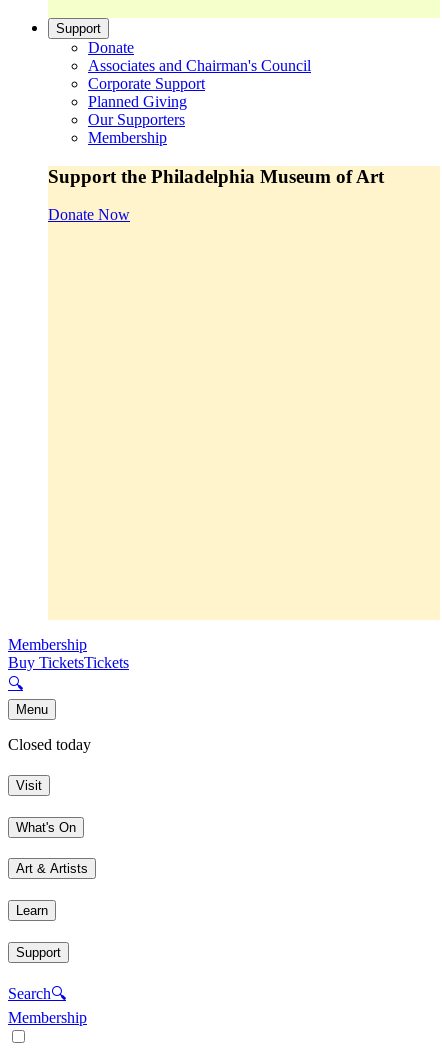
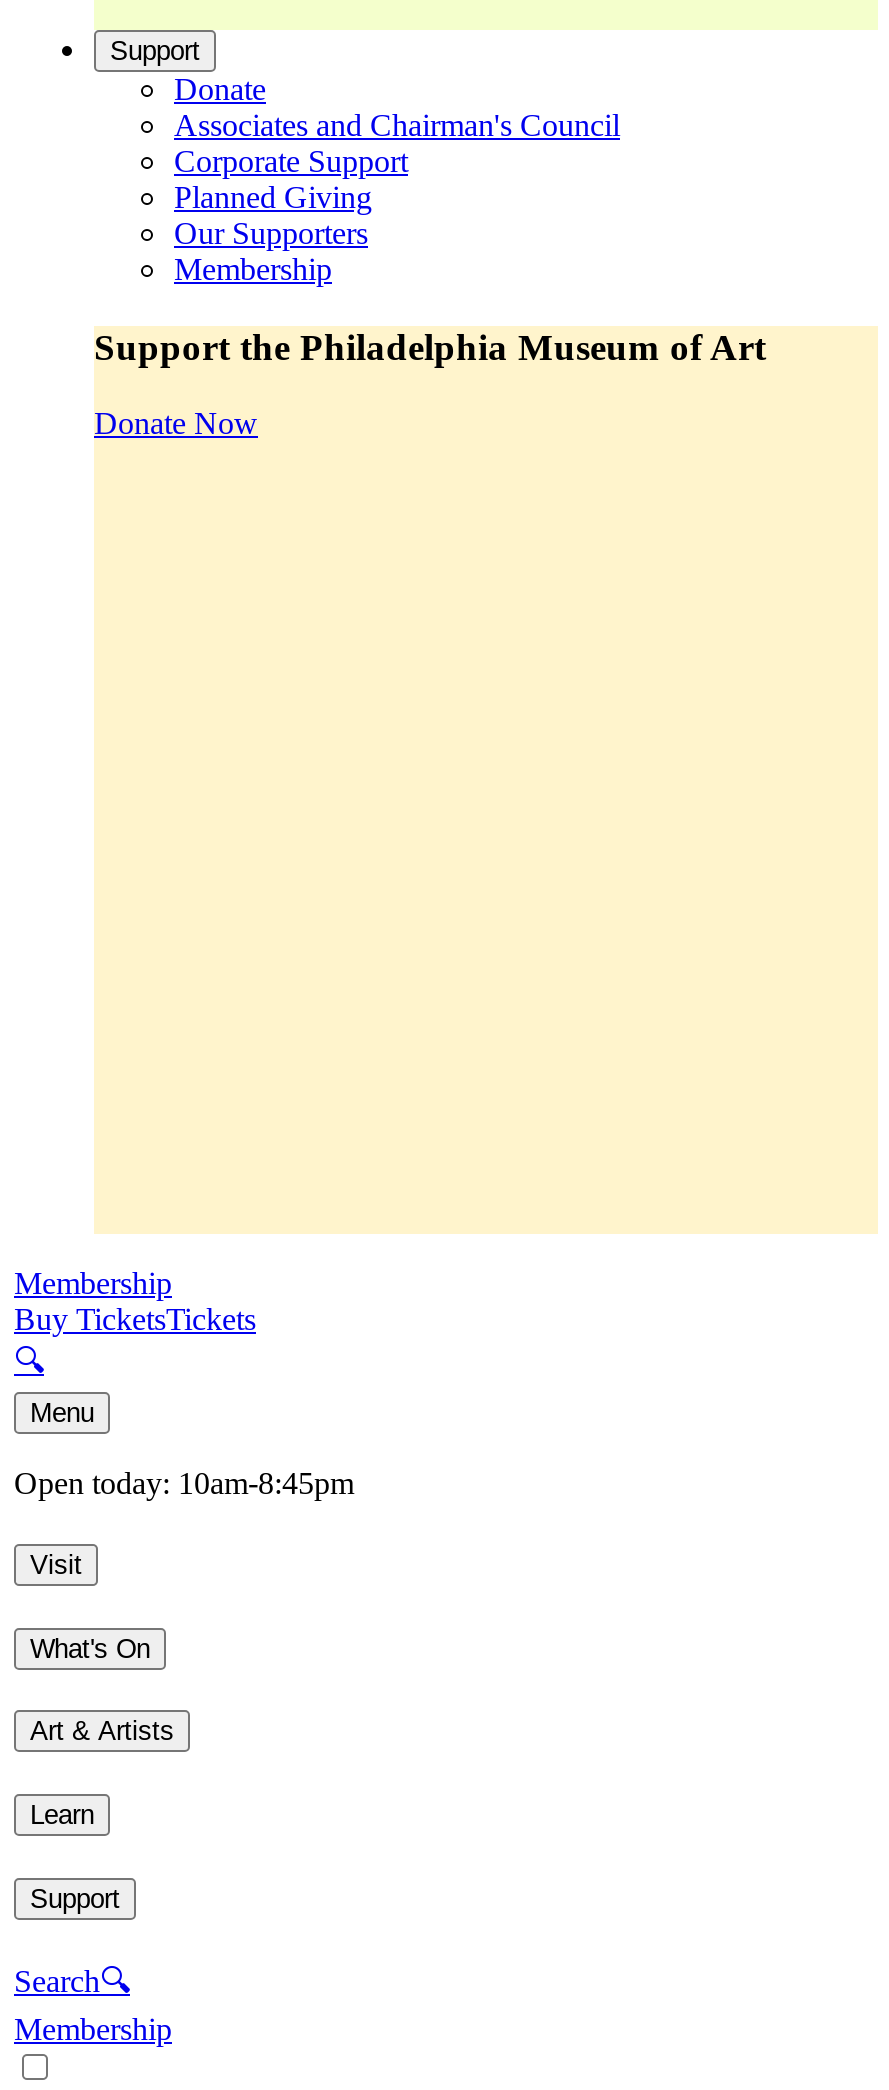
- Closed today
+ Open today: 10am-8:45pm
